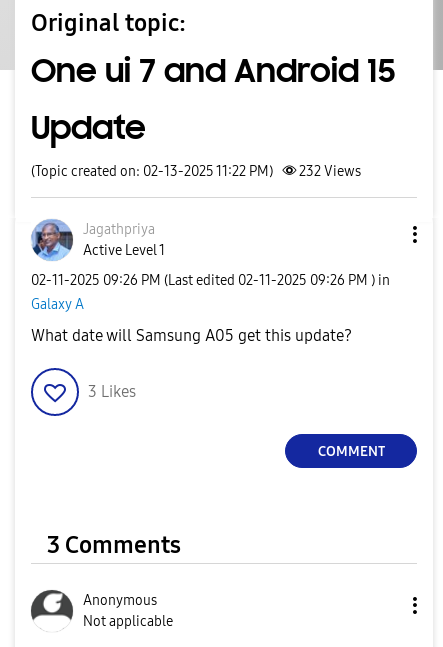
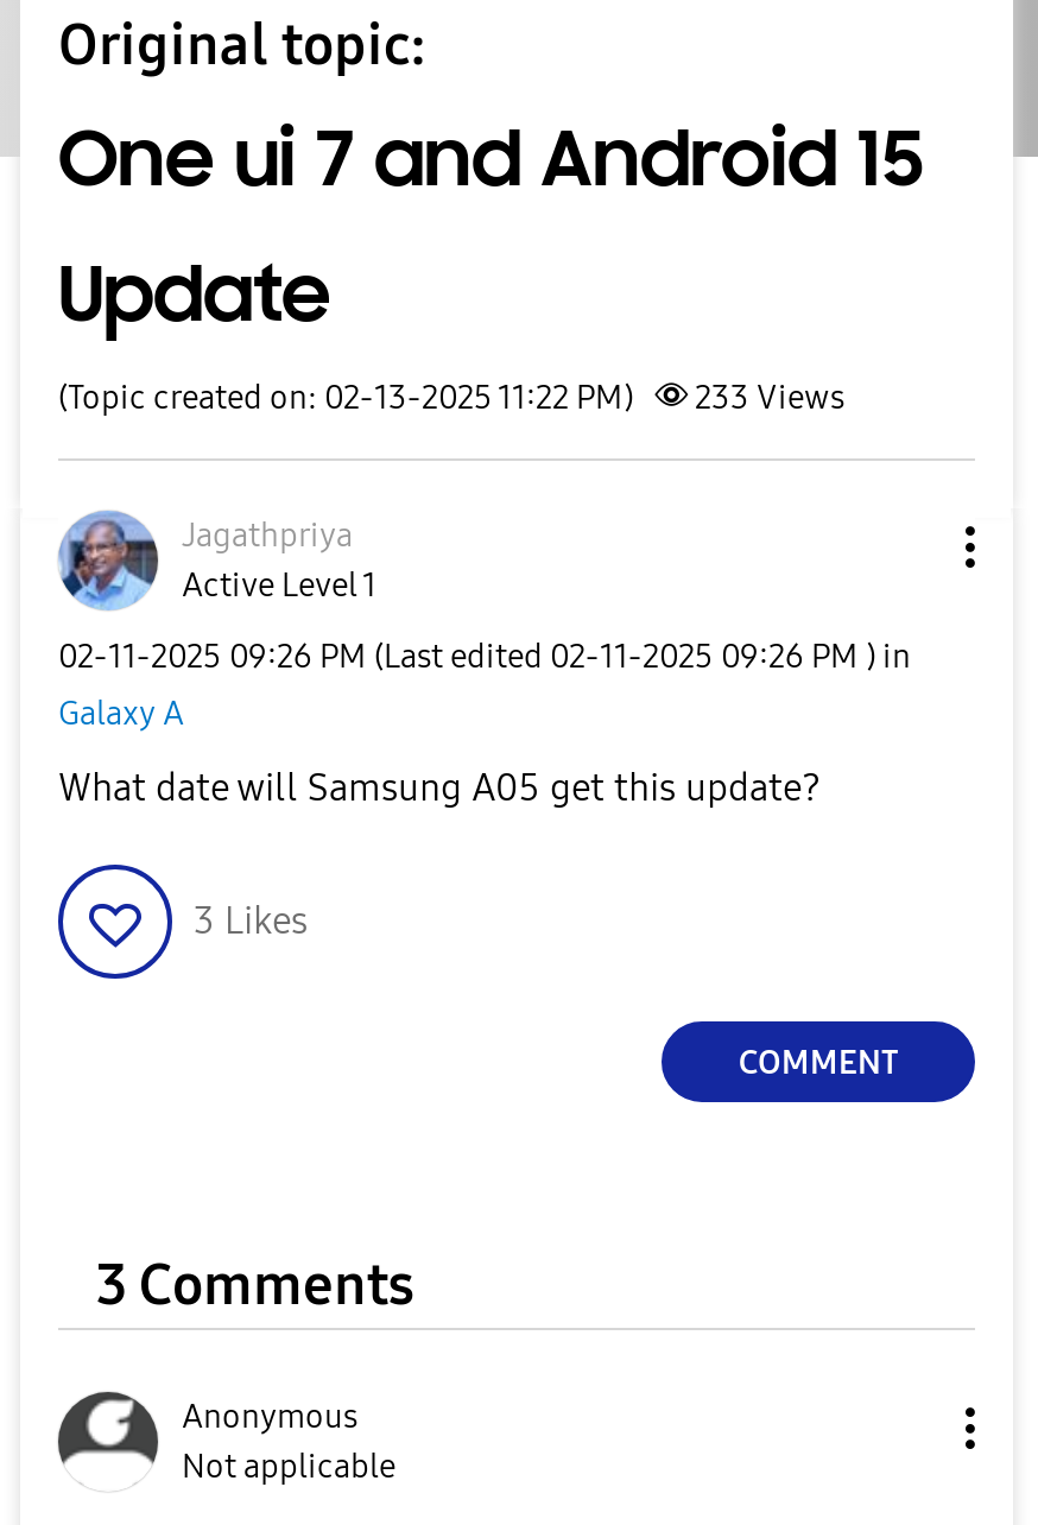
- (Topic created on: 02-13-2025 11:22 PM) 232 Views
+ (Topic created on: 02-13-2025 11:22 PM) 233 Views
